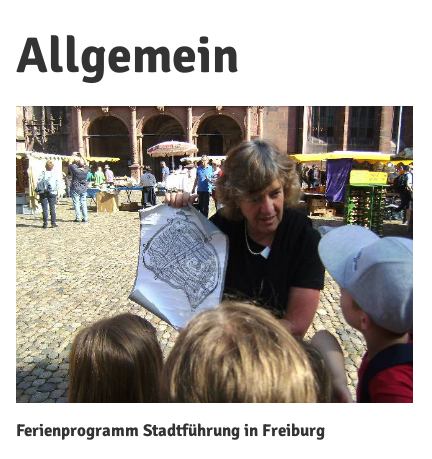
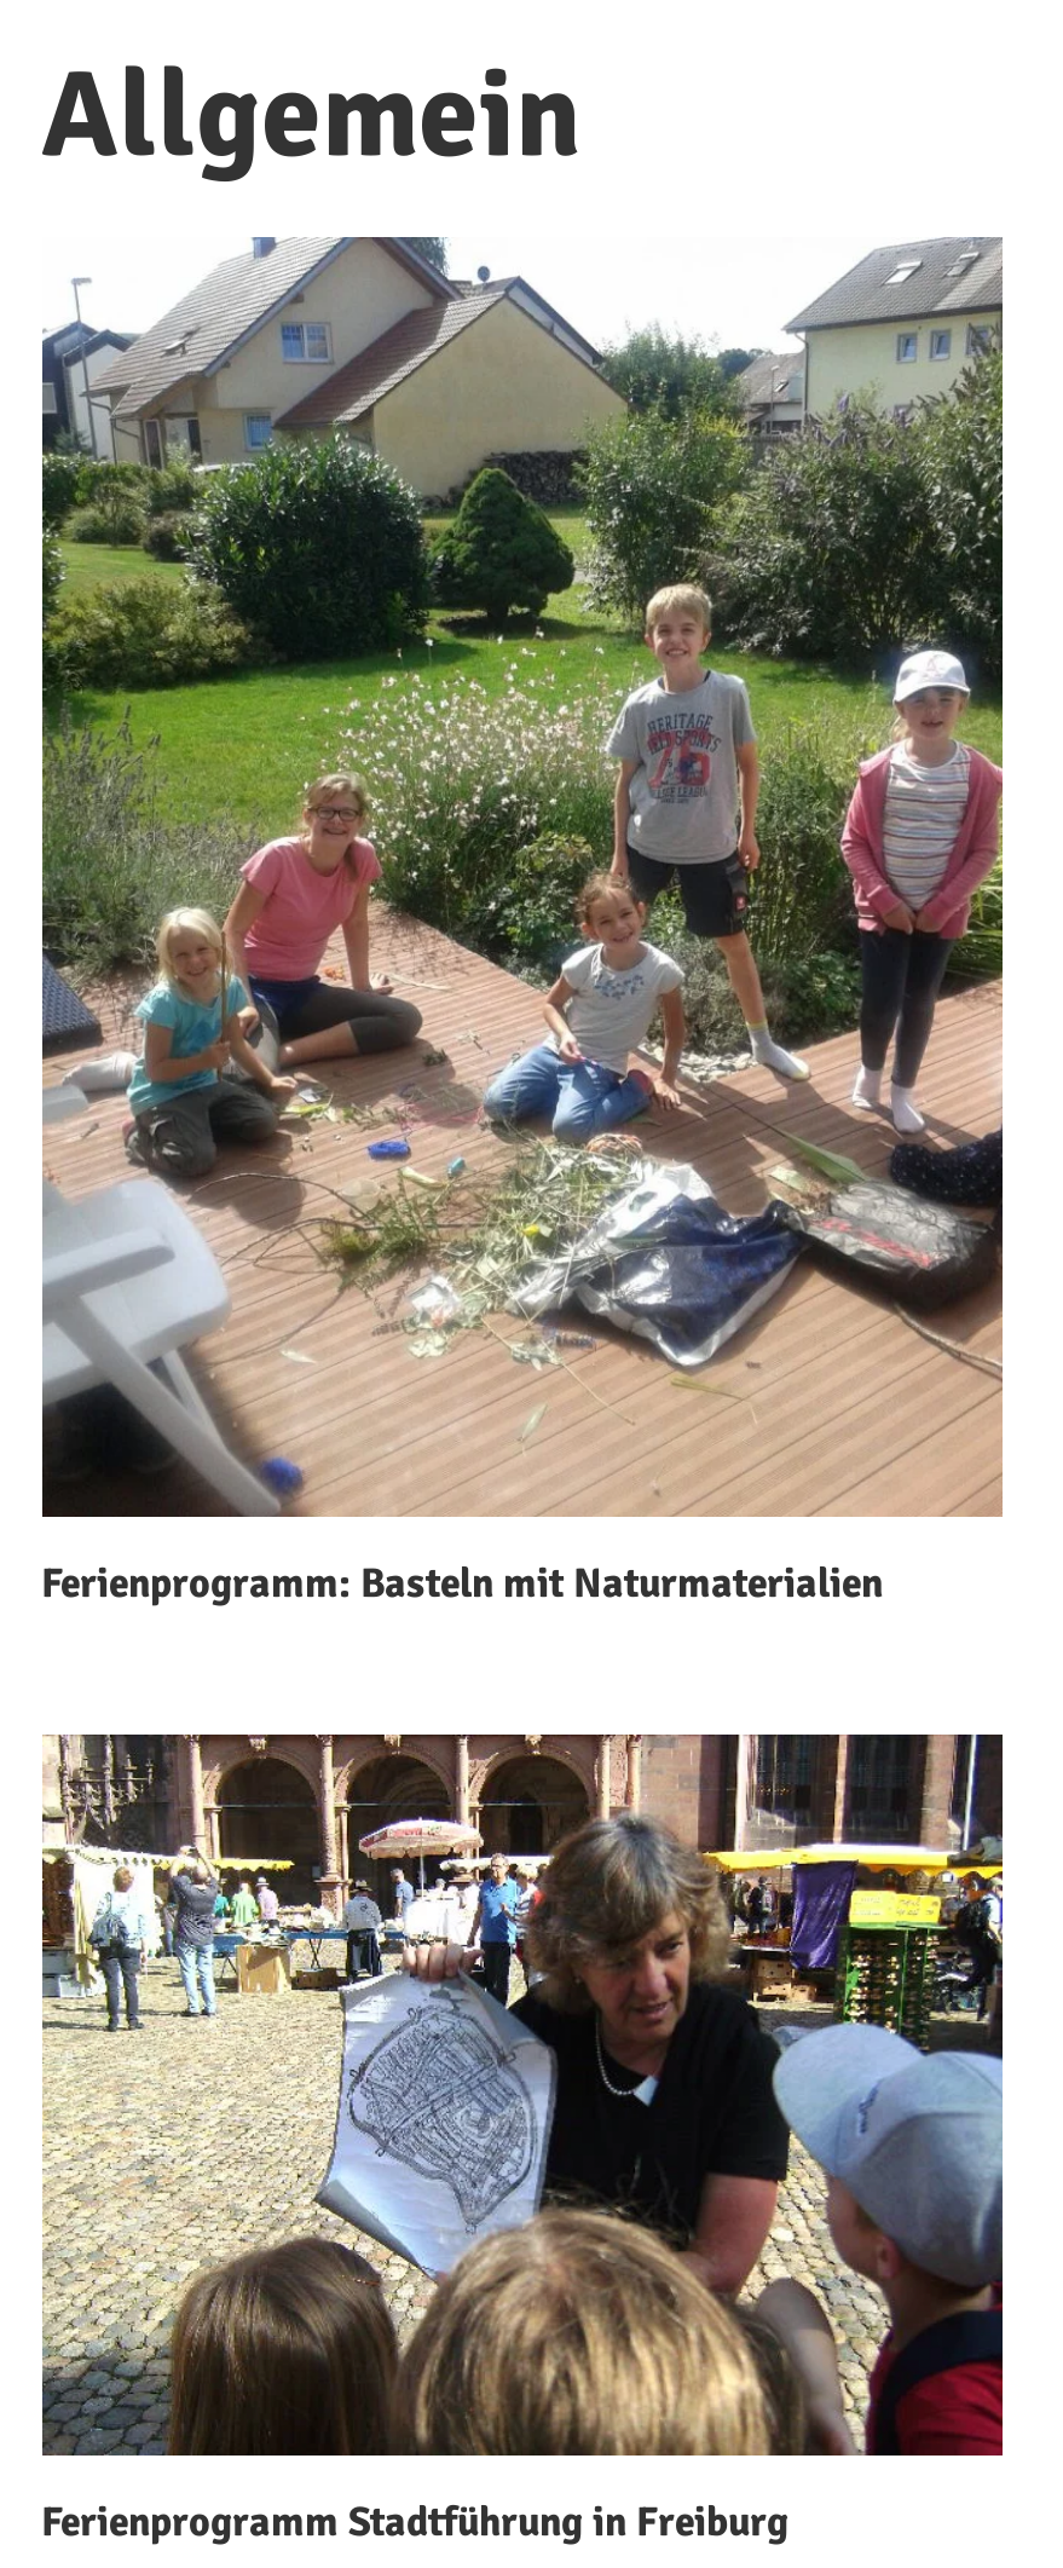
+ [image]
+ Ferienprogramm: Basteln mit Naturmaterialien
